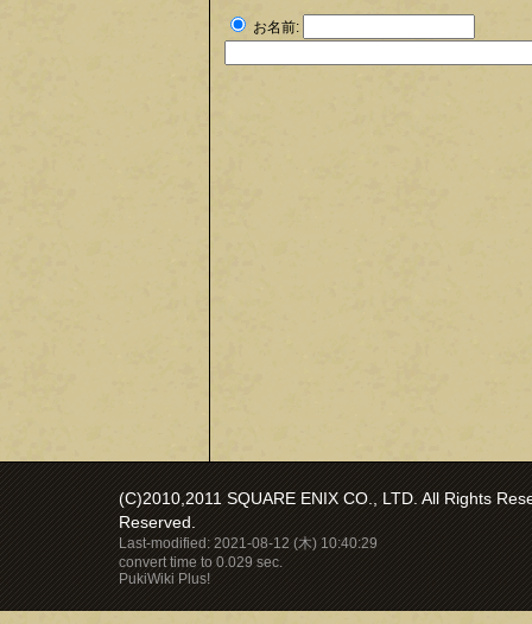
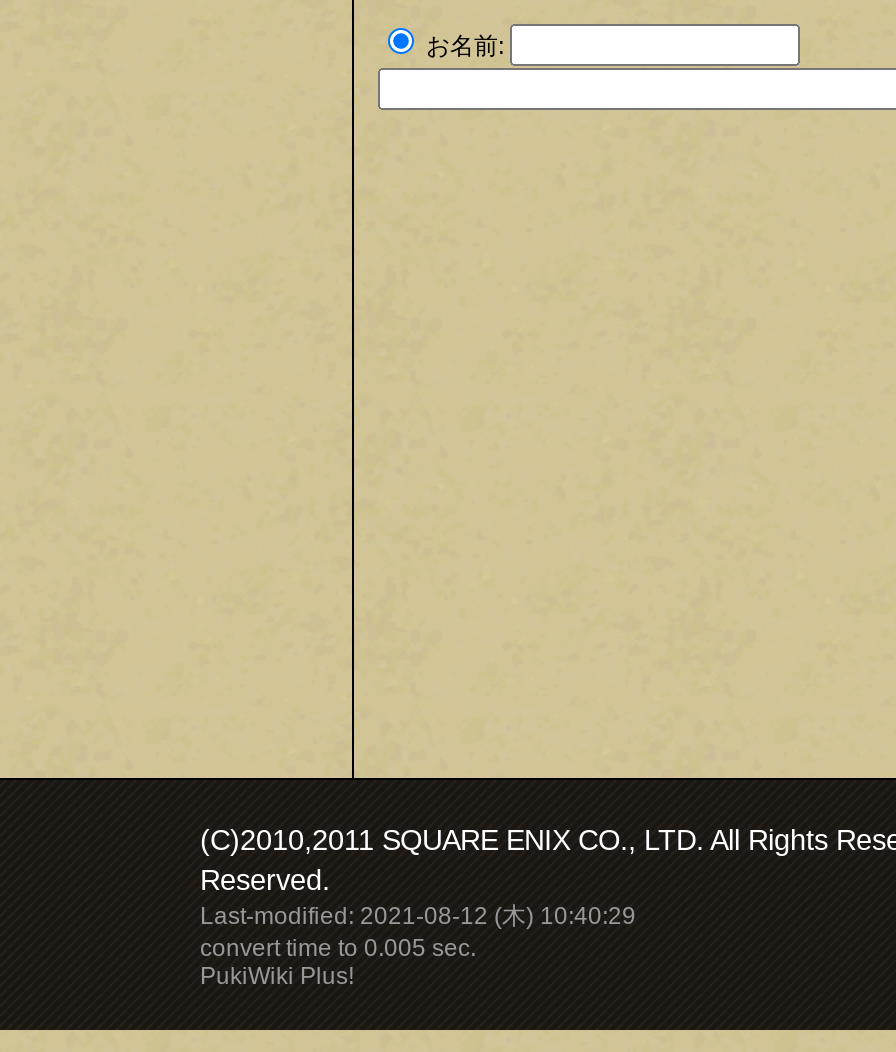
- convert time to 0.029 sec.
+ convert time to 0.005 sec.
